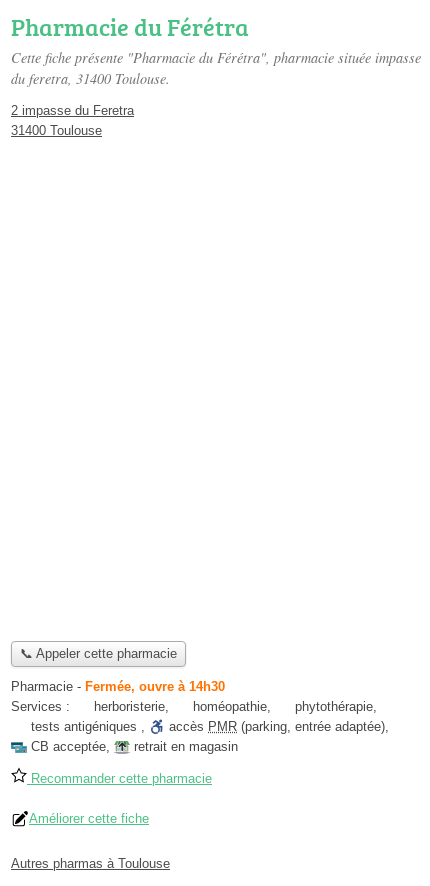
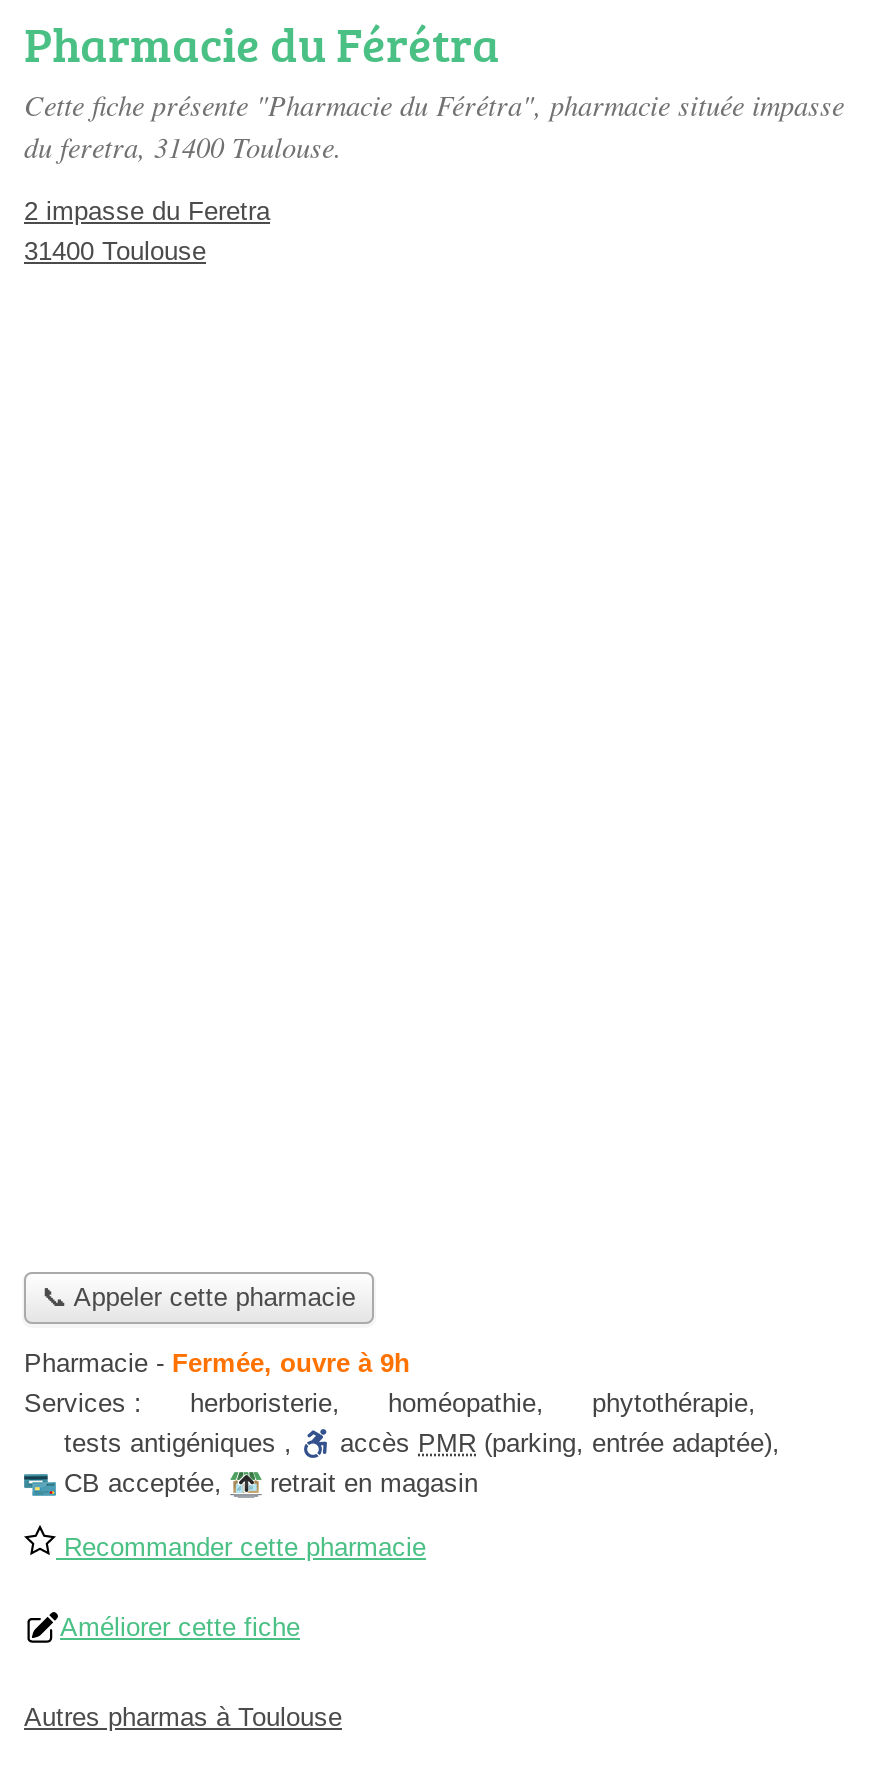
- Pharmacie - Fermée, ouvre à 14h30
+ Pharmacie - Fermée, ouvre à 9h
